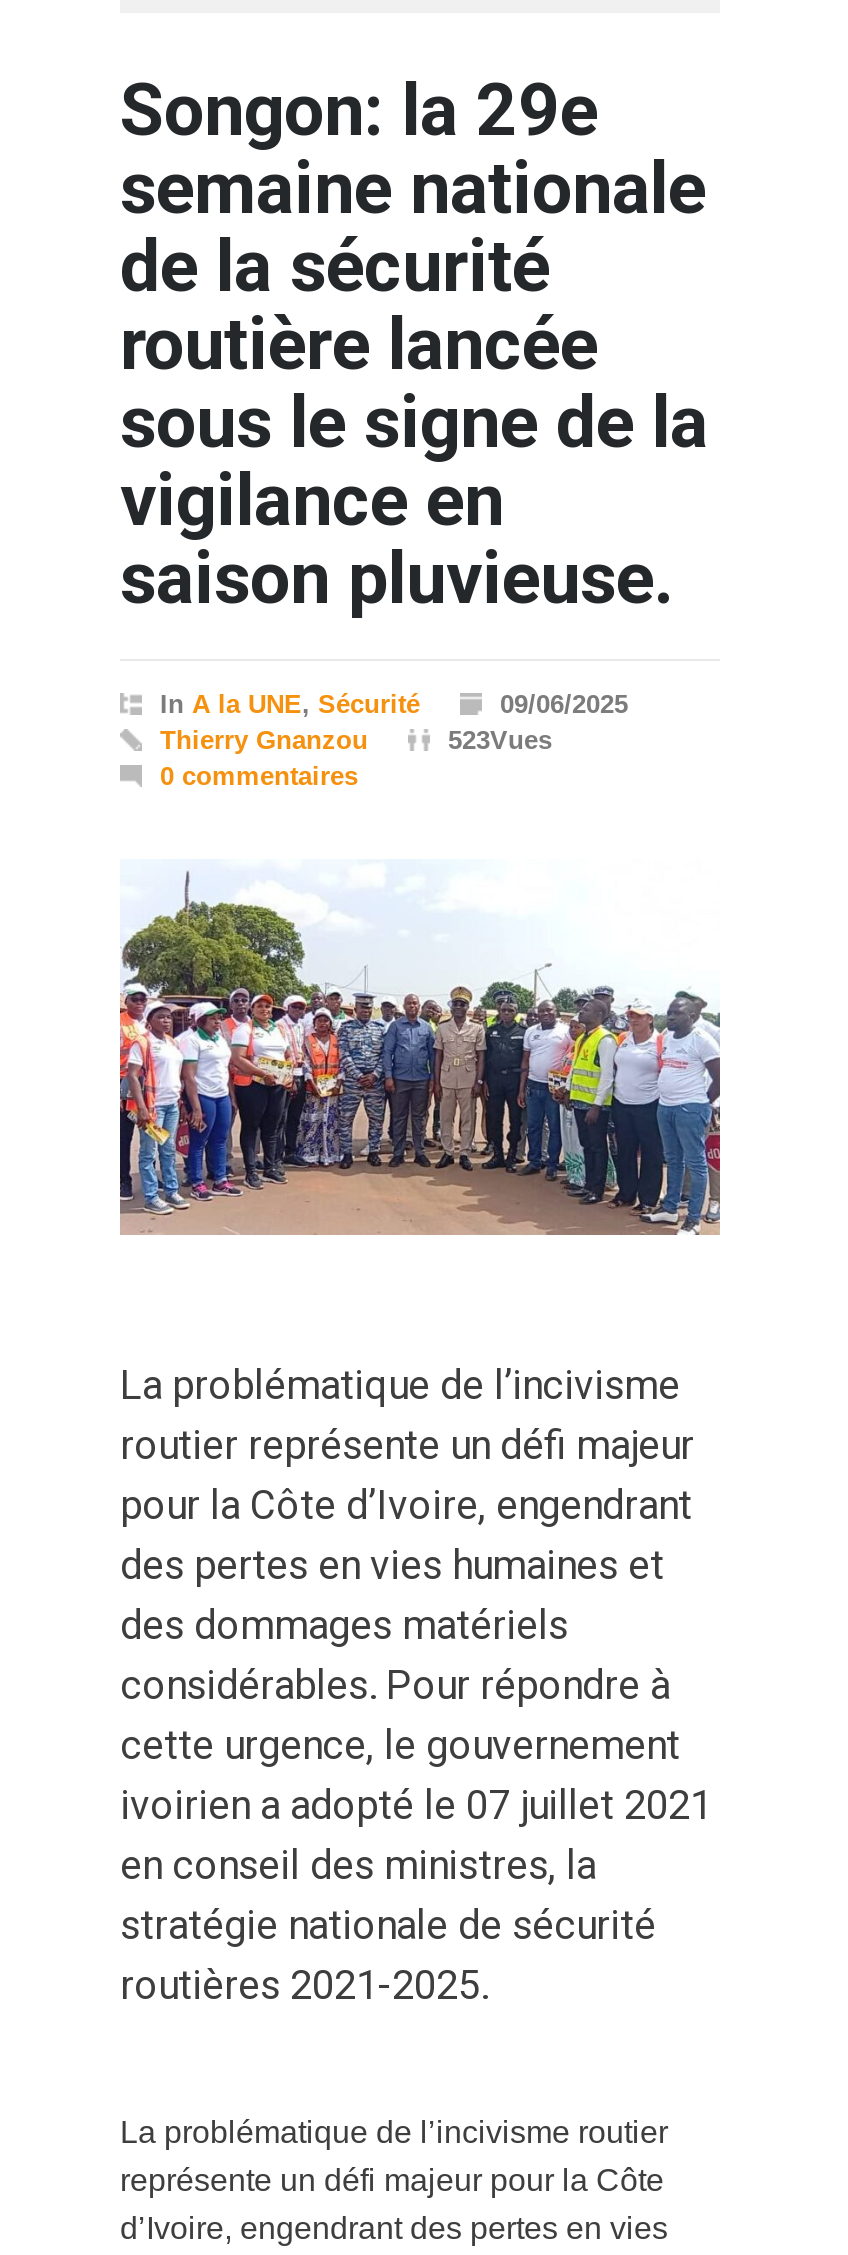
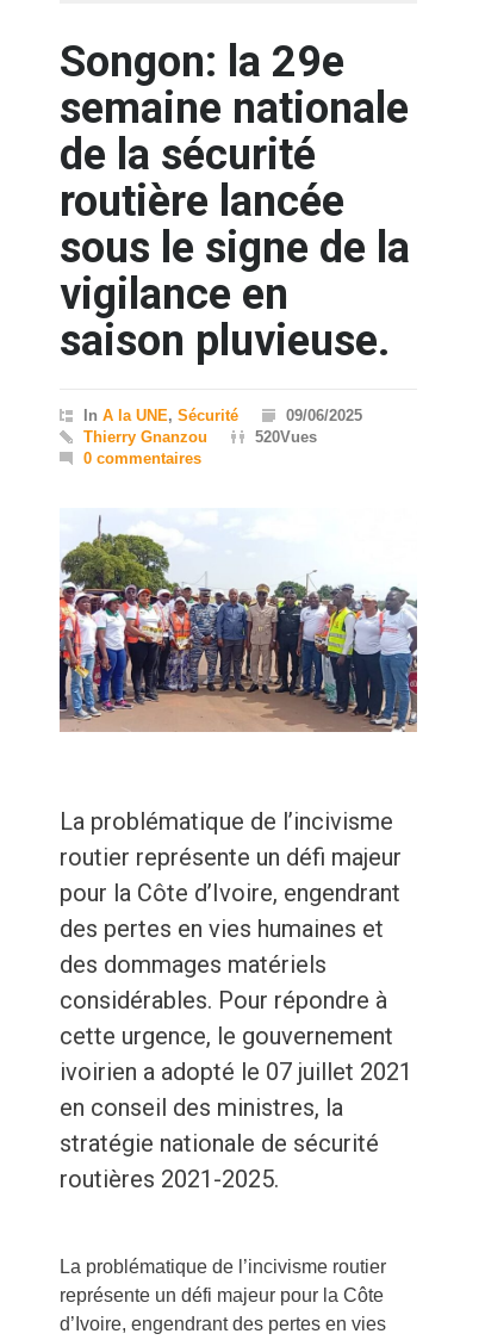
- 523Vues
+ 520Vues
